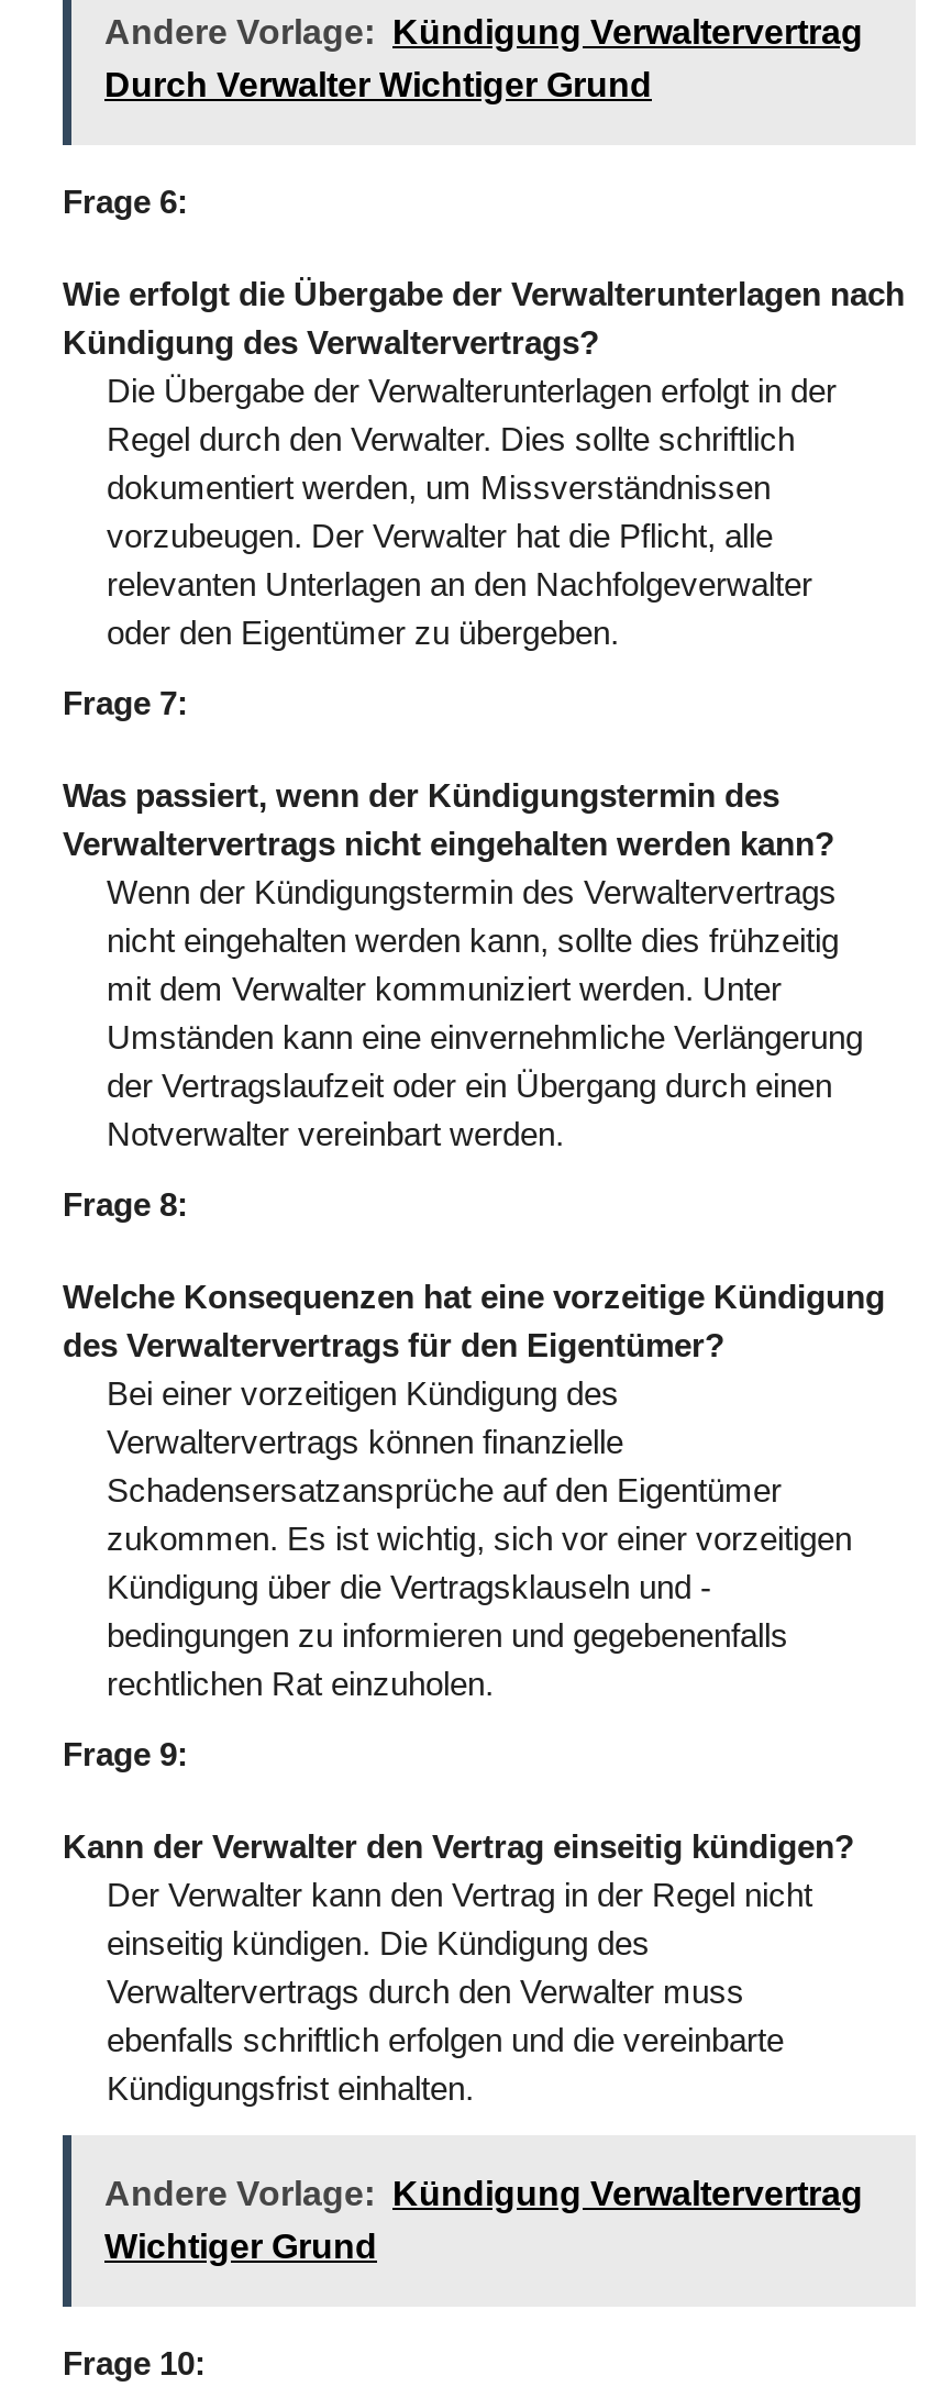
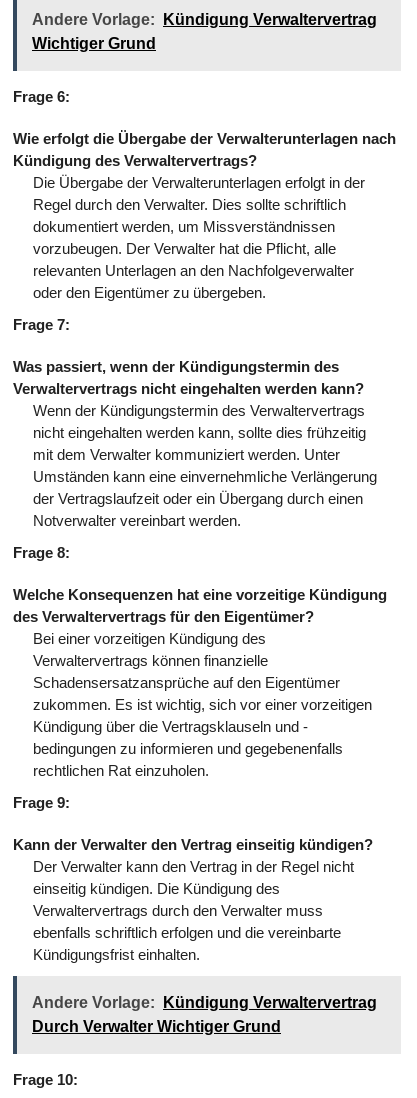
moved down: Durch Verwalter Wichtiger Grund

moved up: Wichtiger Grund
